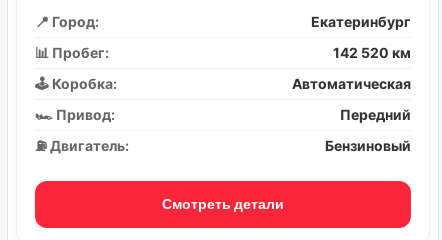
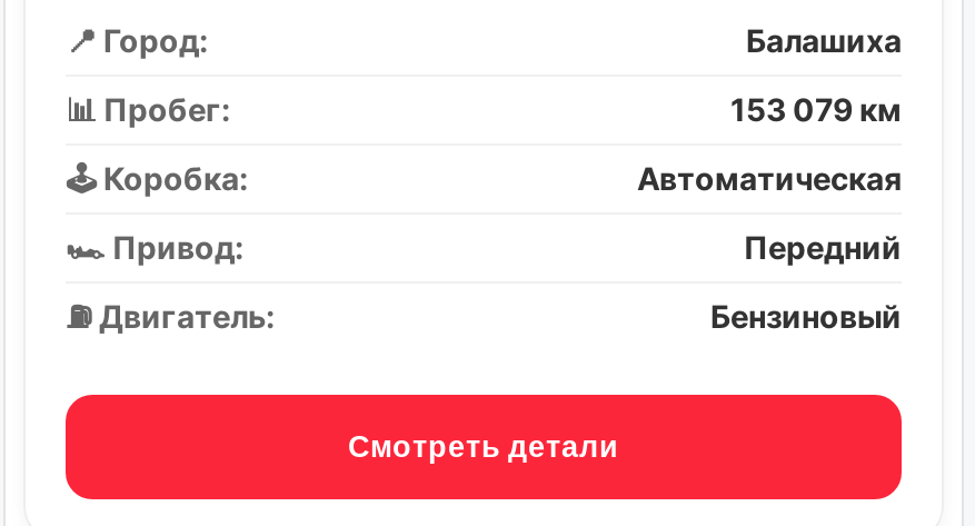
- Екатеринбург
+ Балашиха

- 142 520 км
+ 153 079 км
